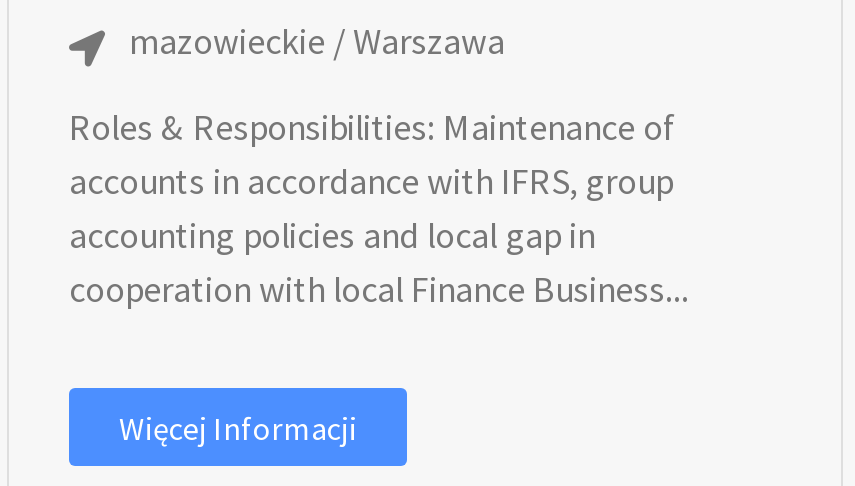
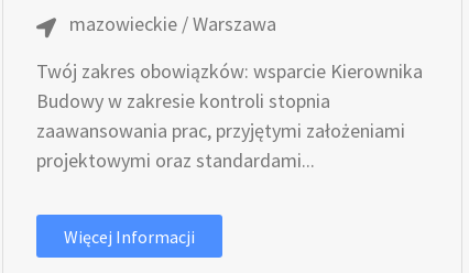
- Roles & Responsibilities: Maintenance of
- accounts in accordance with IFRS, group
- accounting policies and local gap in
- cooperation with local Finance Business...
+ Twój zakres obowiązków: wsparcie Kierownika
+ Budowy w zakresie kontroli stopnia
+ zaawansowania prac, przyjętymi założeniami
+ projektowymi oraz standardami...
